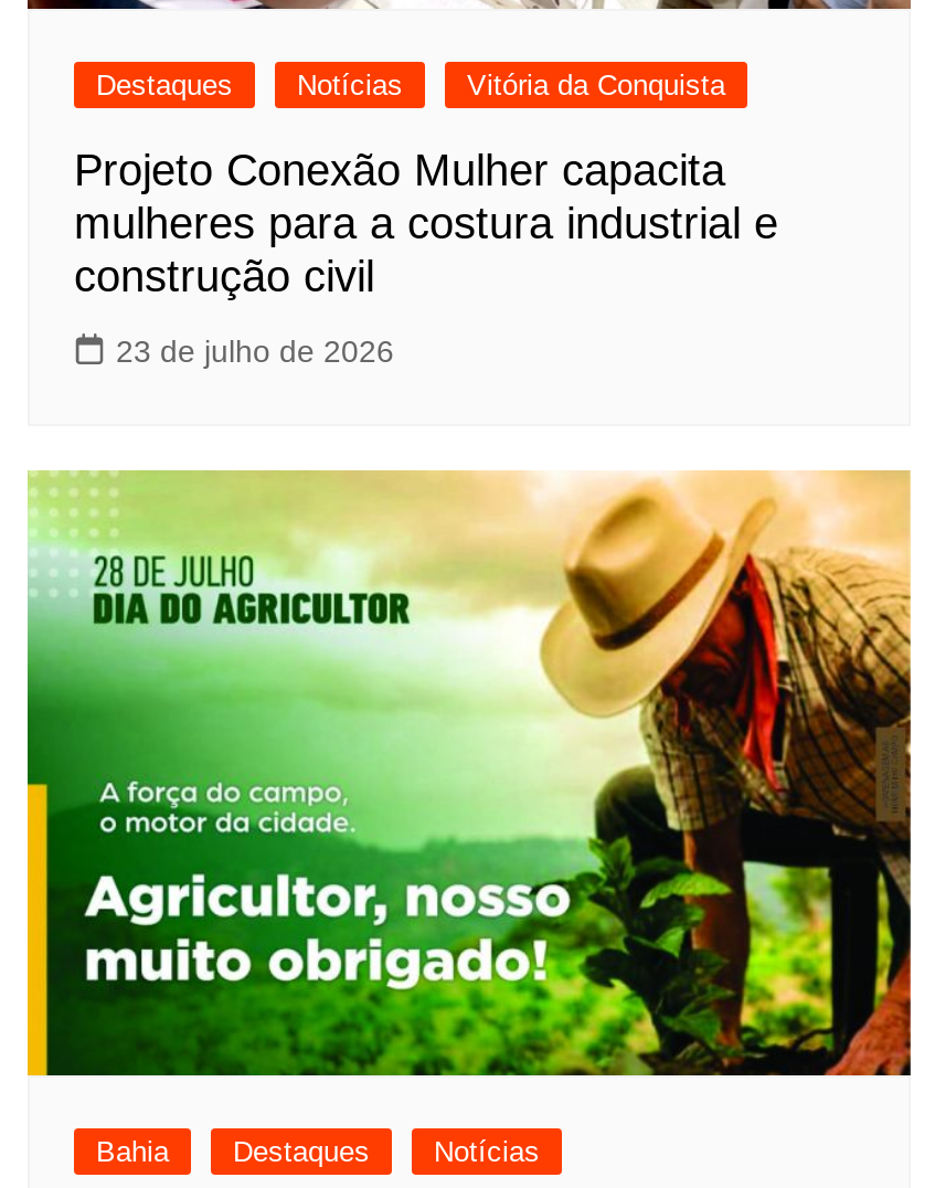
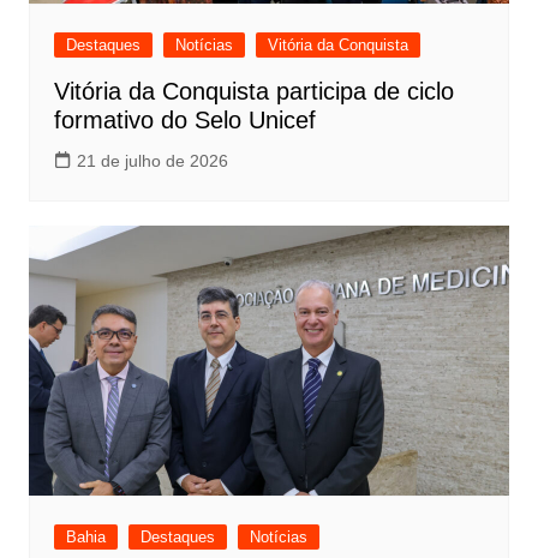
- Projeto Conexão Mulher capacita
- mulheres para a costura industrial e
- construção civil
+ Vitória da Conquista participa de ciclo
+ formativo do Selo Unicef

- 23 de julho de 2026
+ 21 de julho de 2026

- [image]
+ [image]
